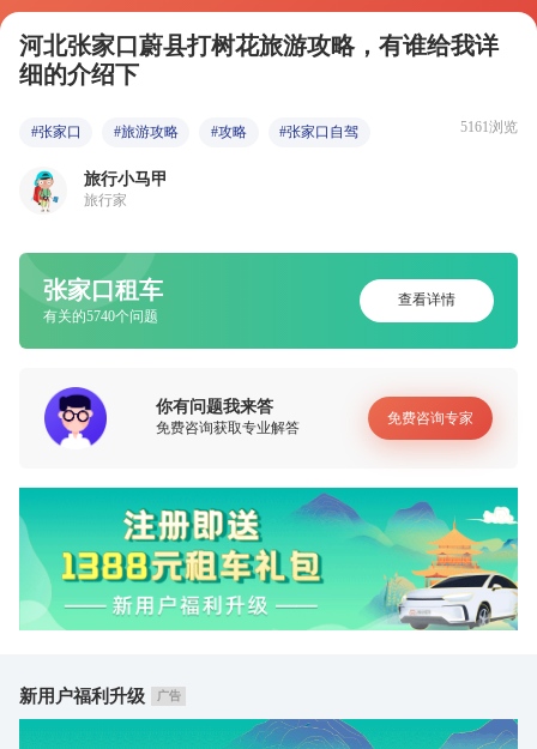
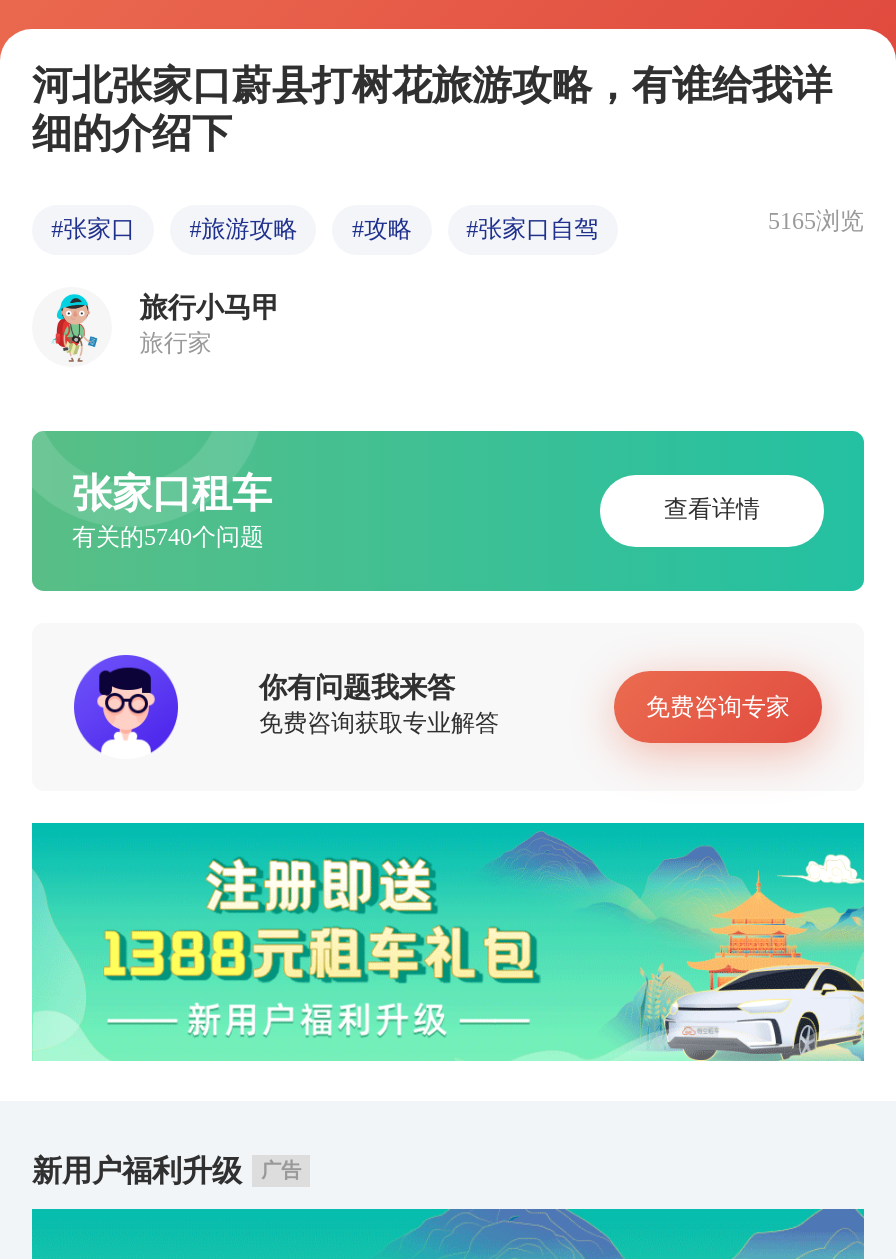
- 5161浏览
+ 5165浏览
